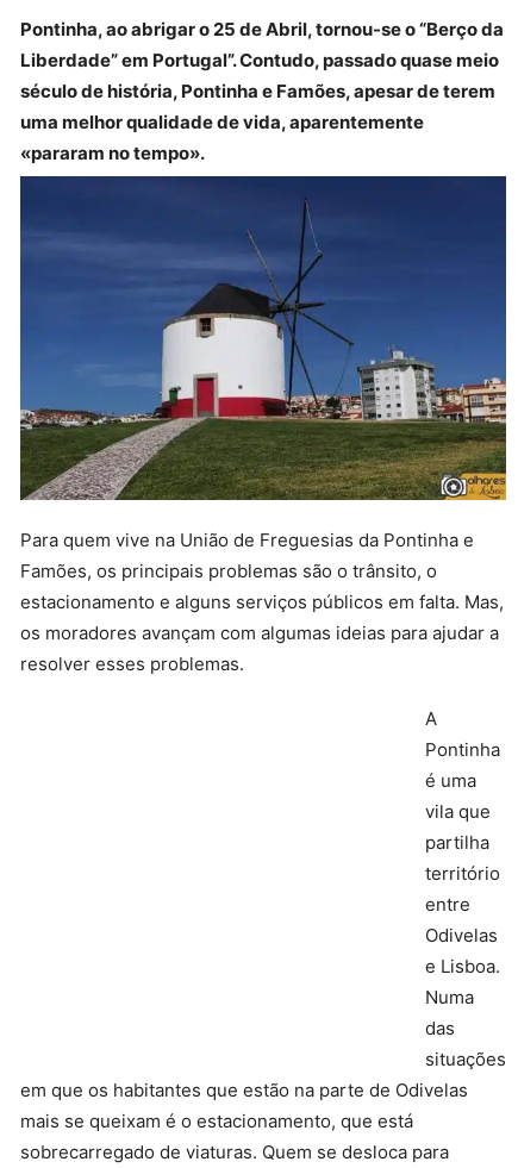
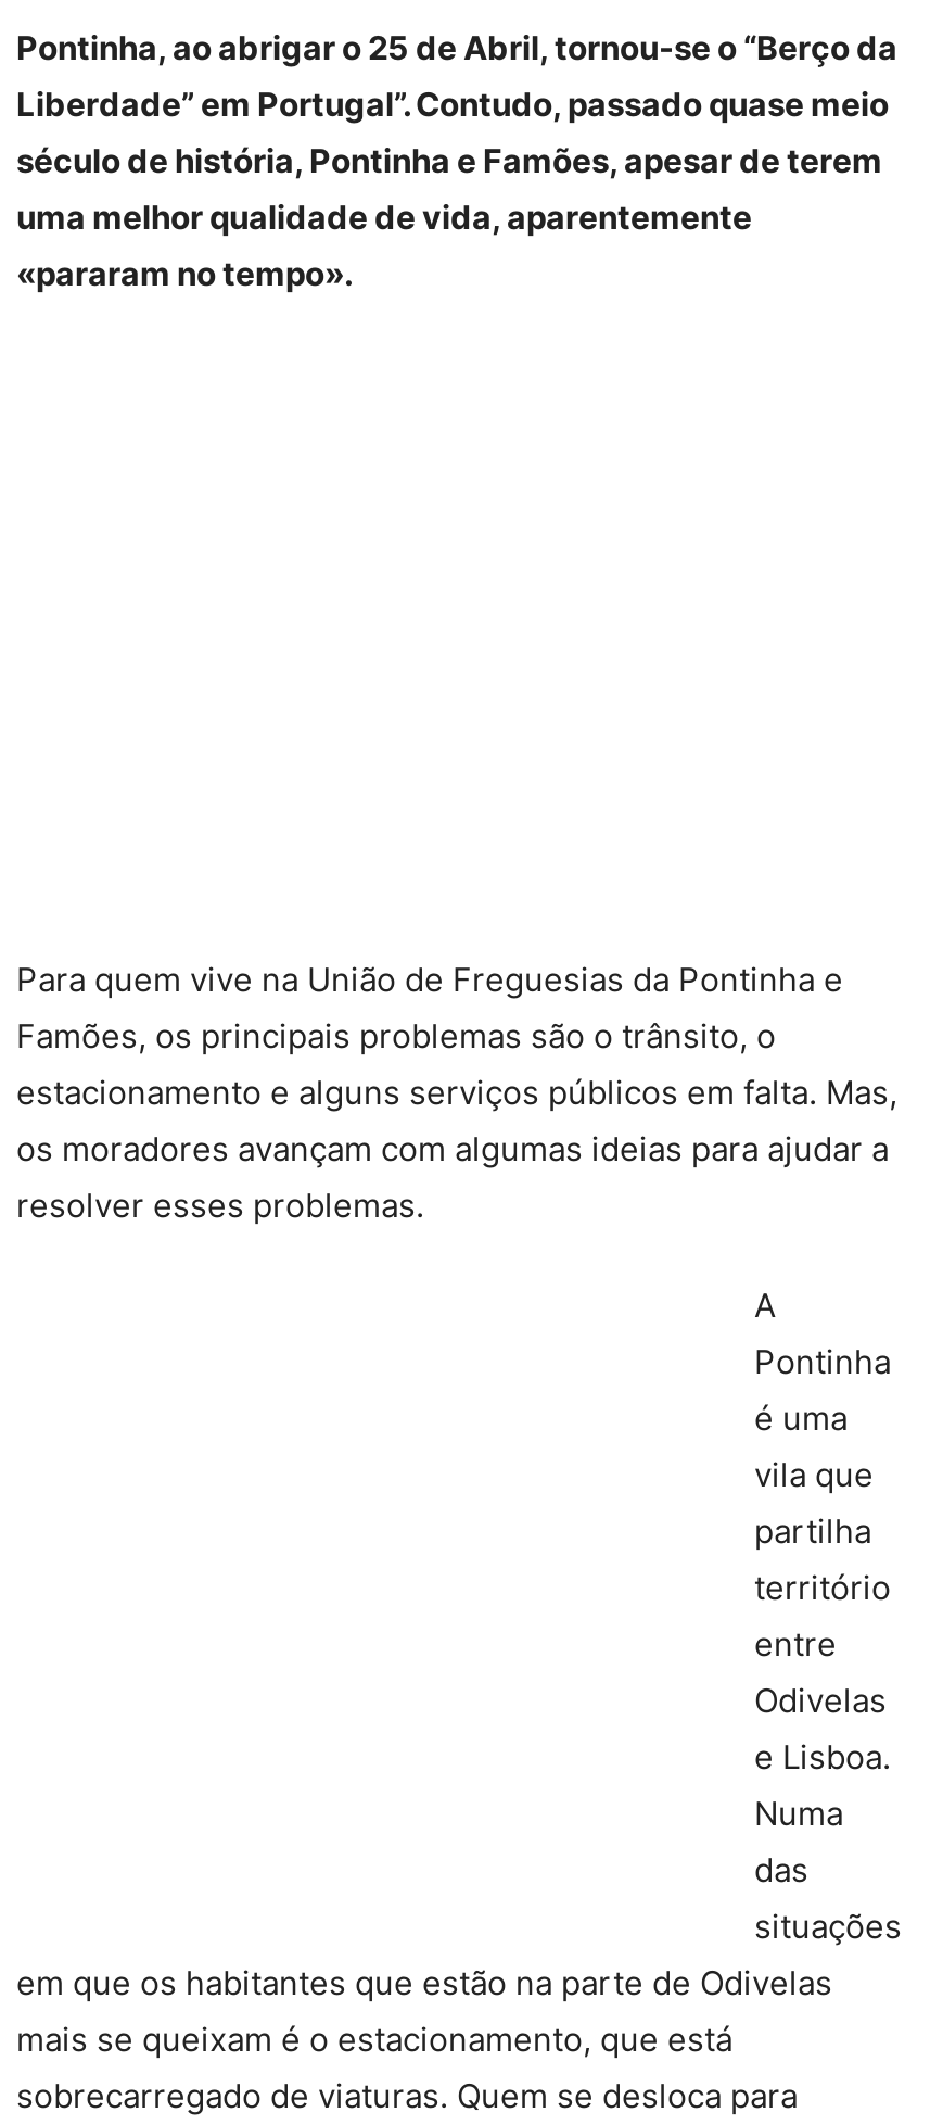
- [image]
